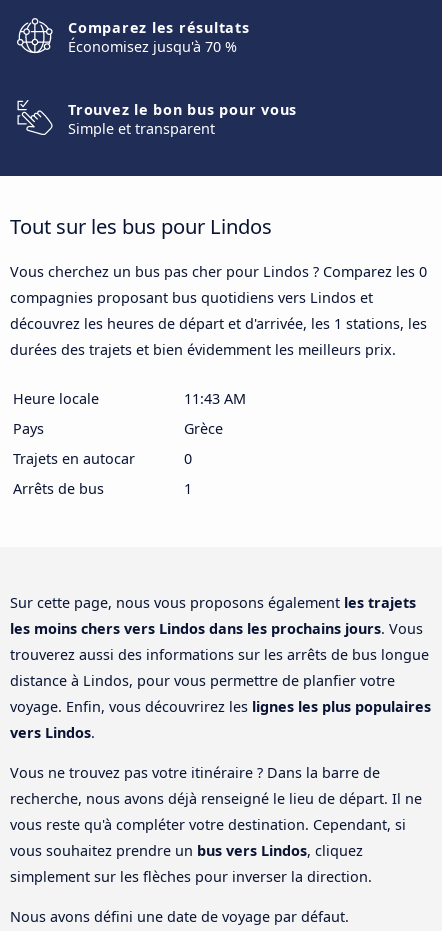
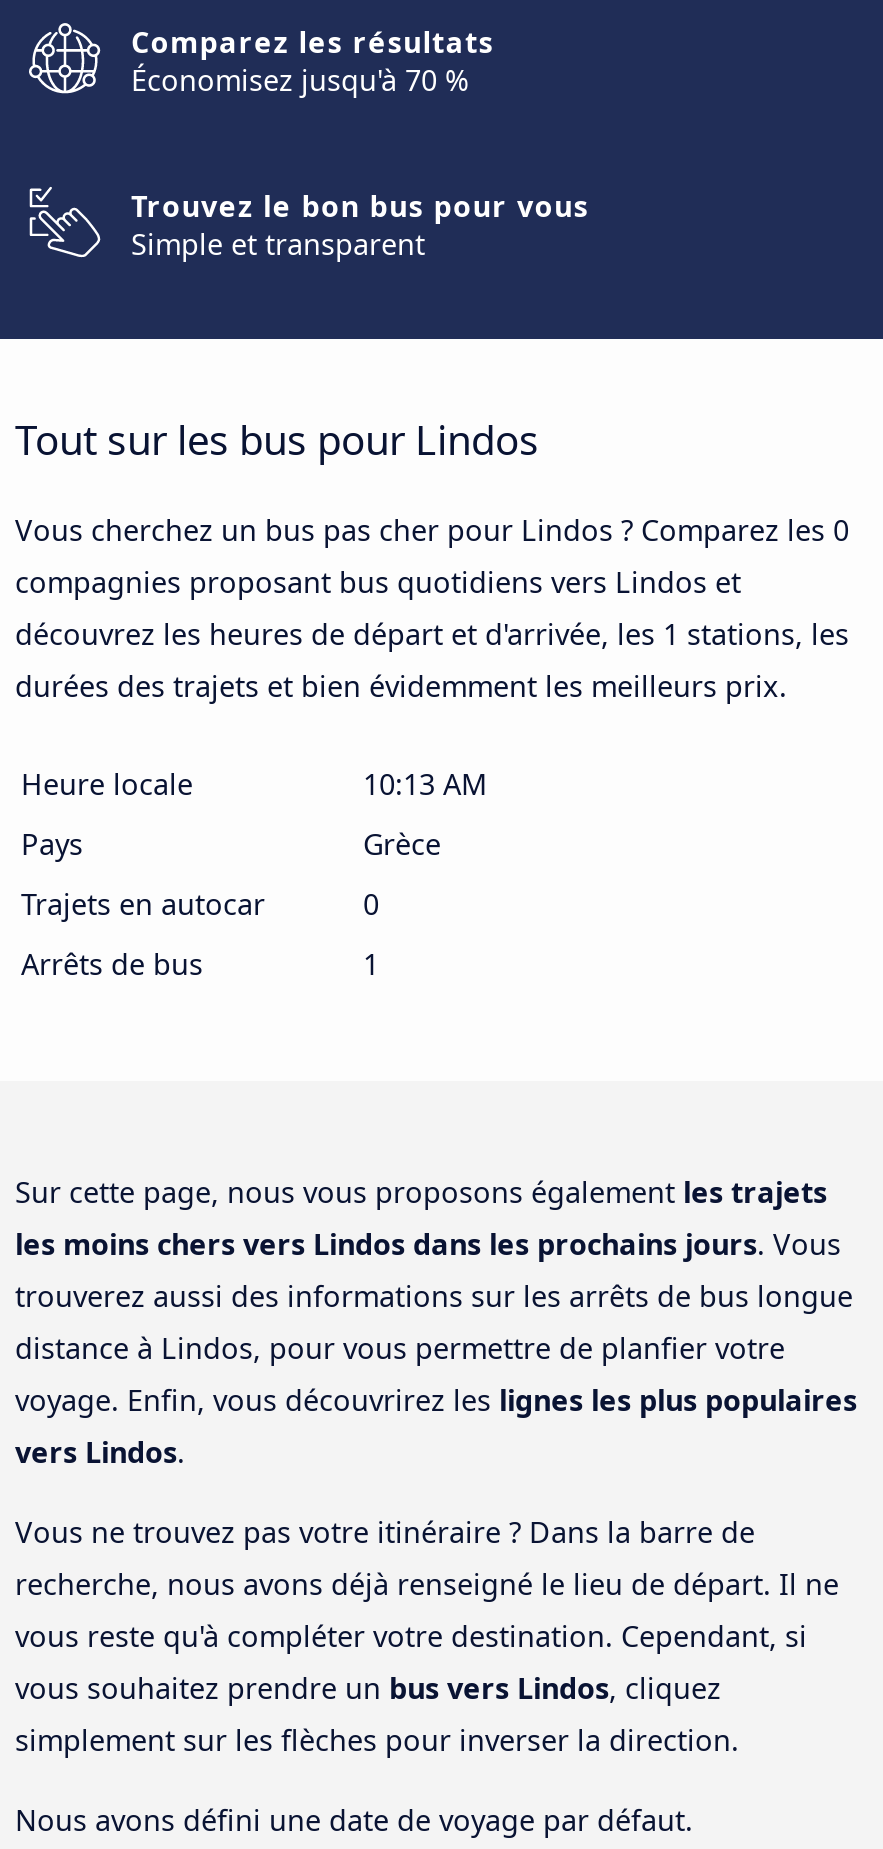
- 11:43 AM
+ 10:13 AM
